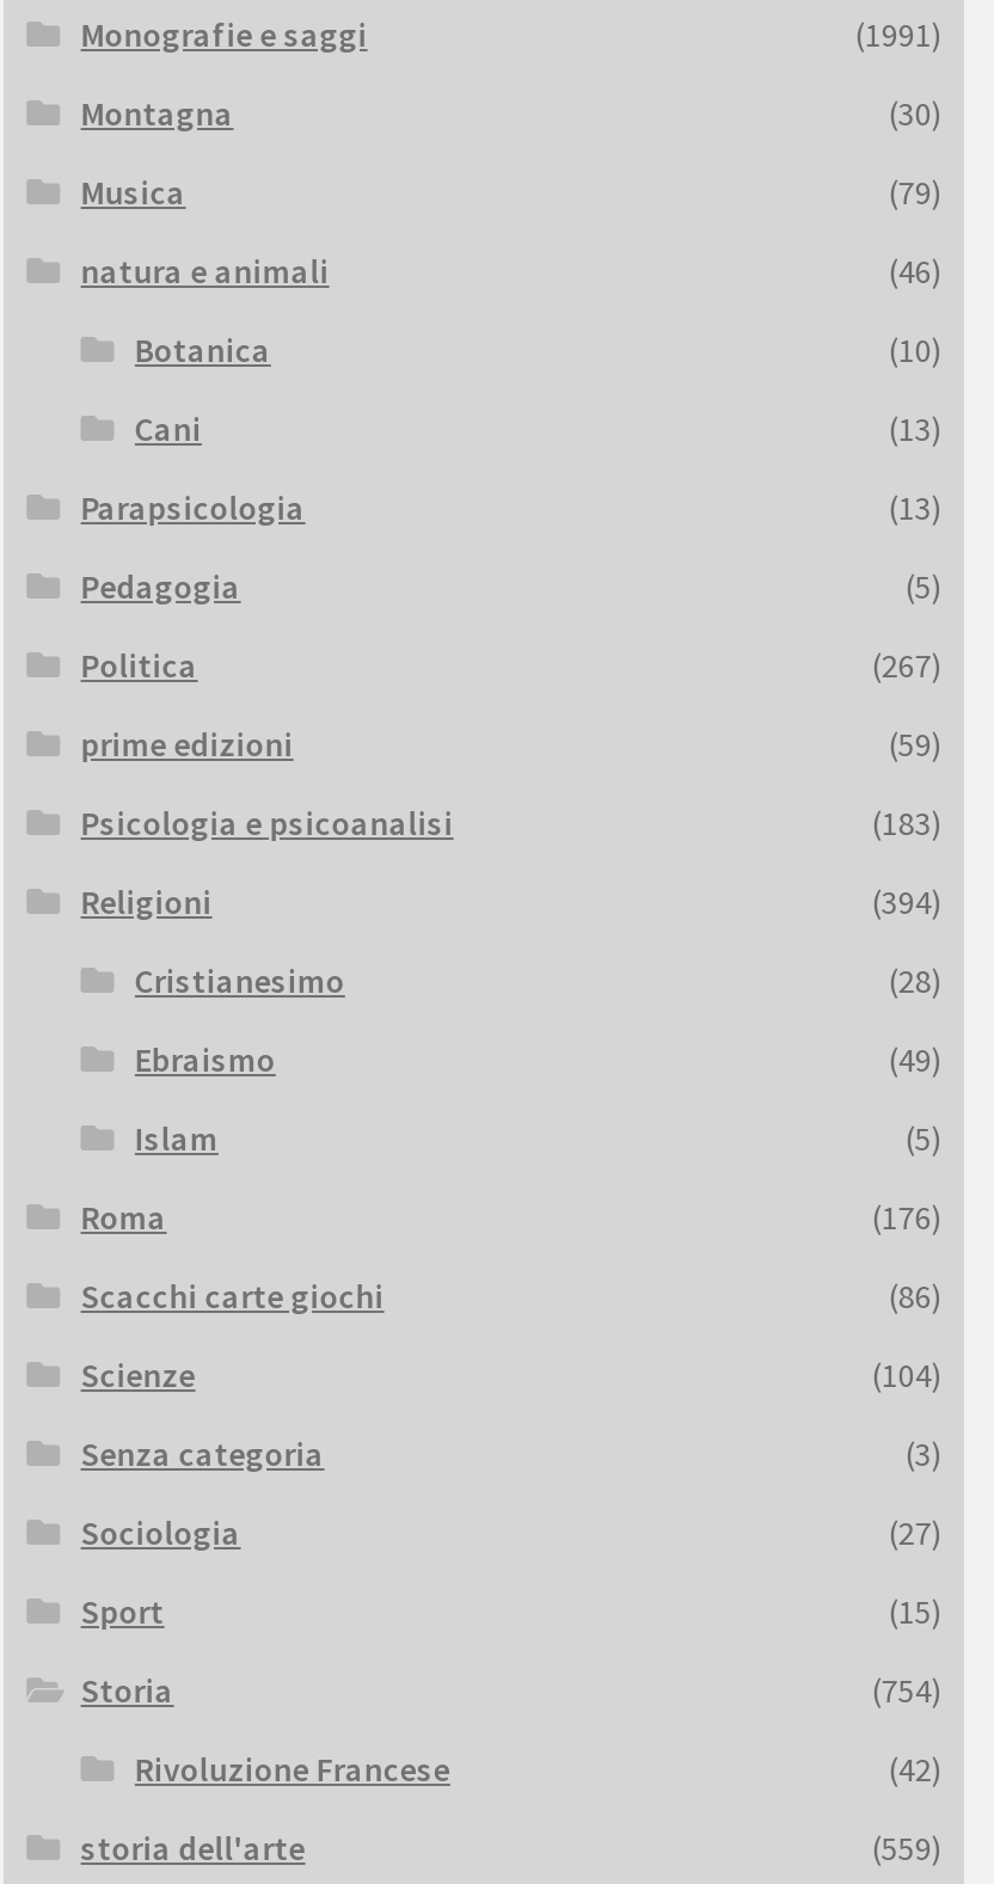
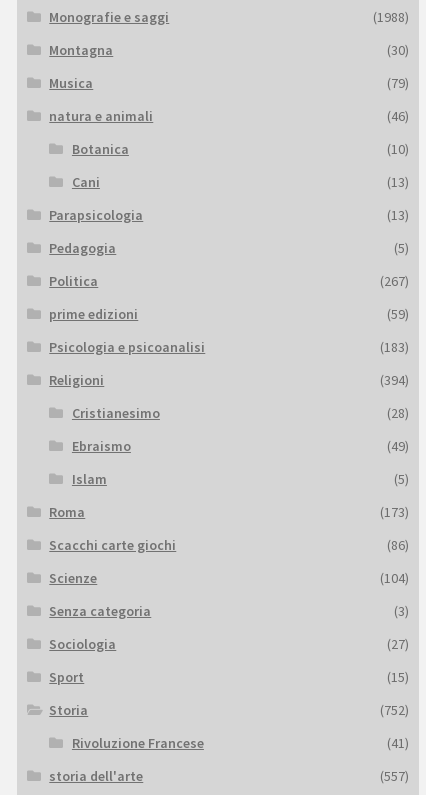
- (1991)
+ (1988)

- (176)
+ (173)

- (754)
+ (752)

- (42)
+ (41)

- (559)
+ (557)
